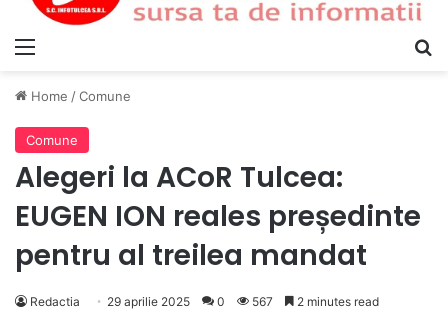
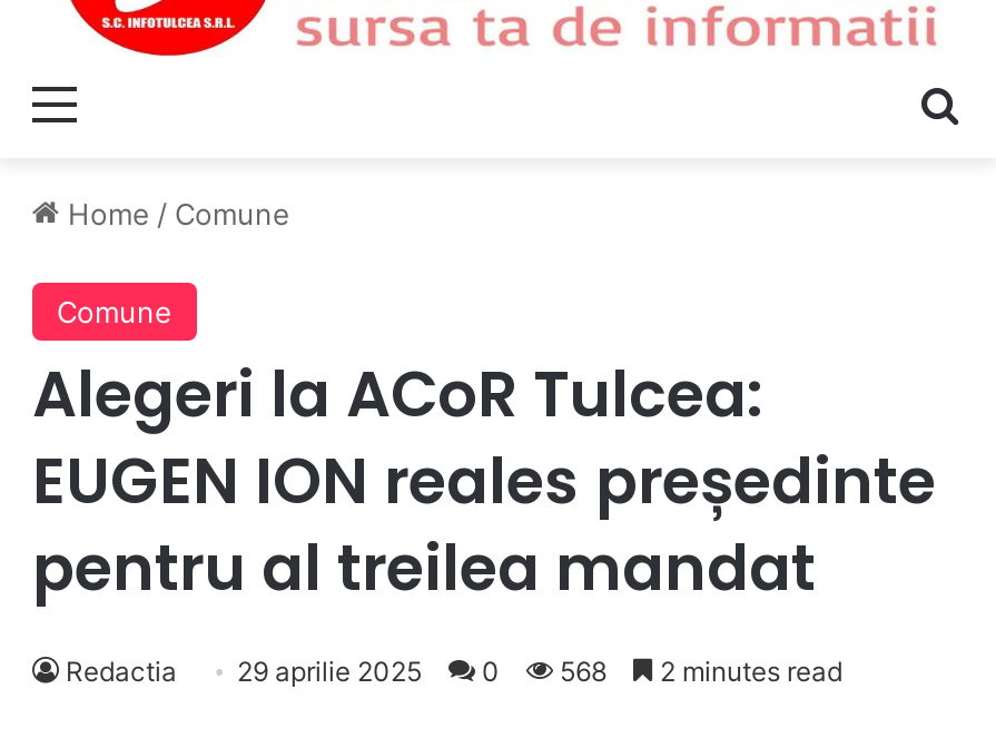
- Redactia 29 aprilie 2025 0 567 2 minutes read
+ Redactia 29 aprilie 2025 0 568 2 minutes read
